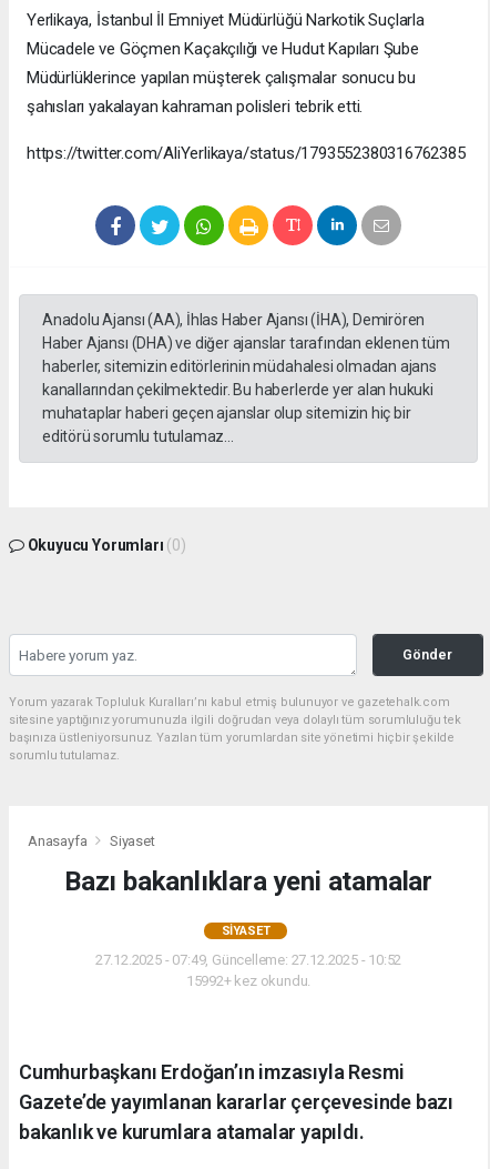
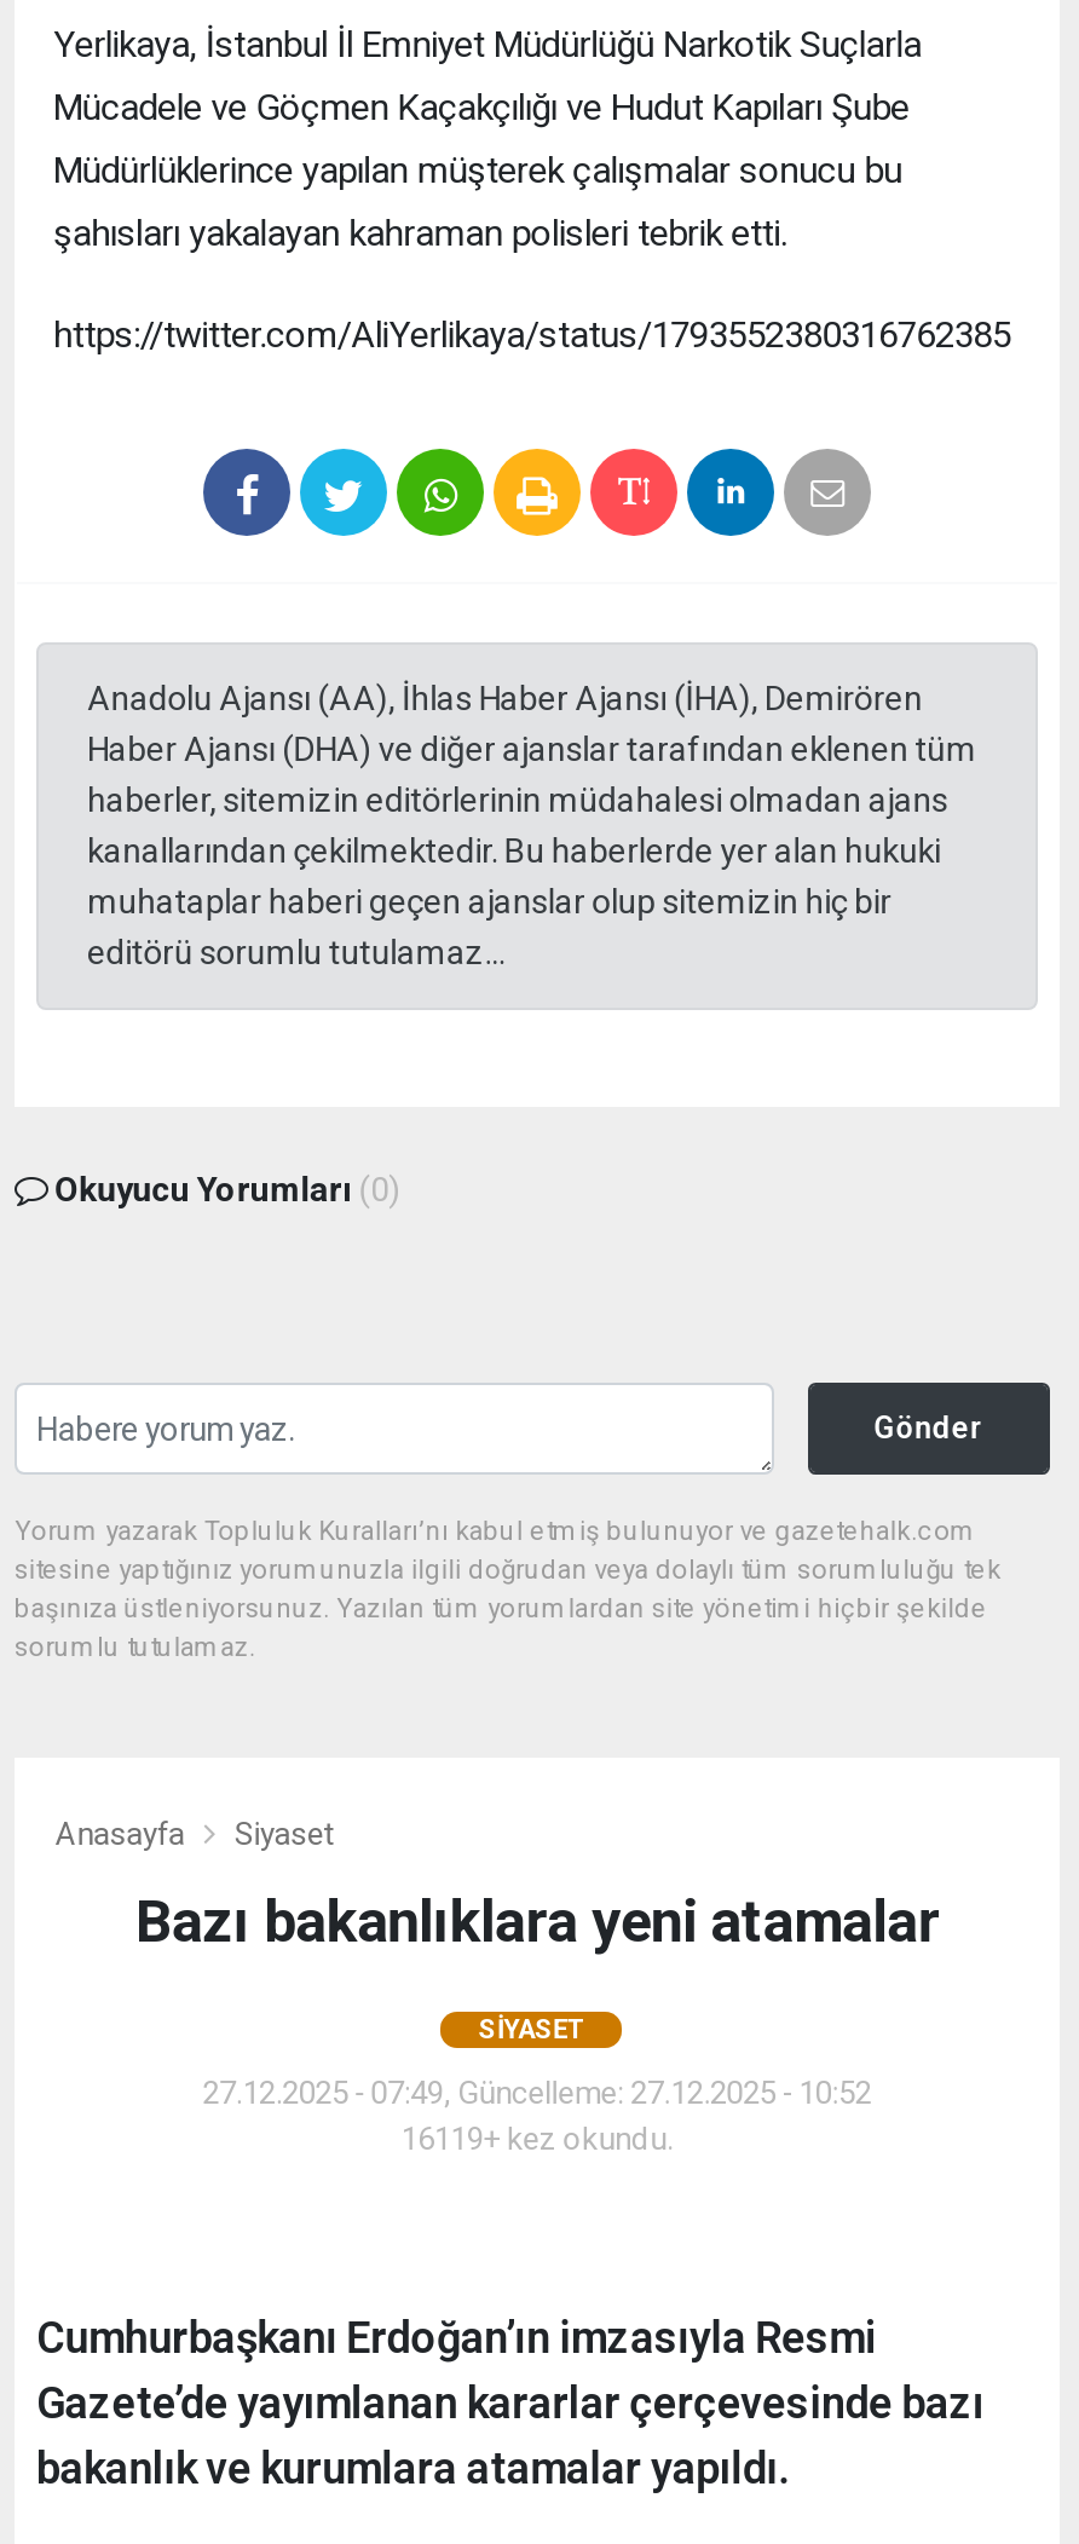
- 15992+ kez okundu.
+ 16119+ kez okundu.
